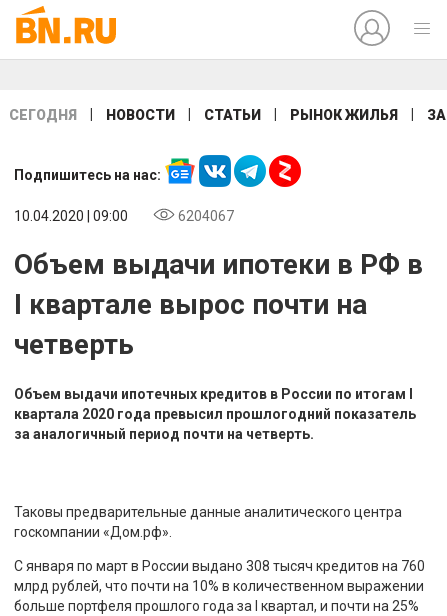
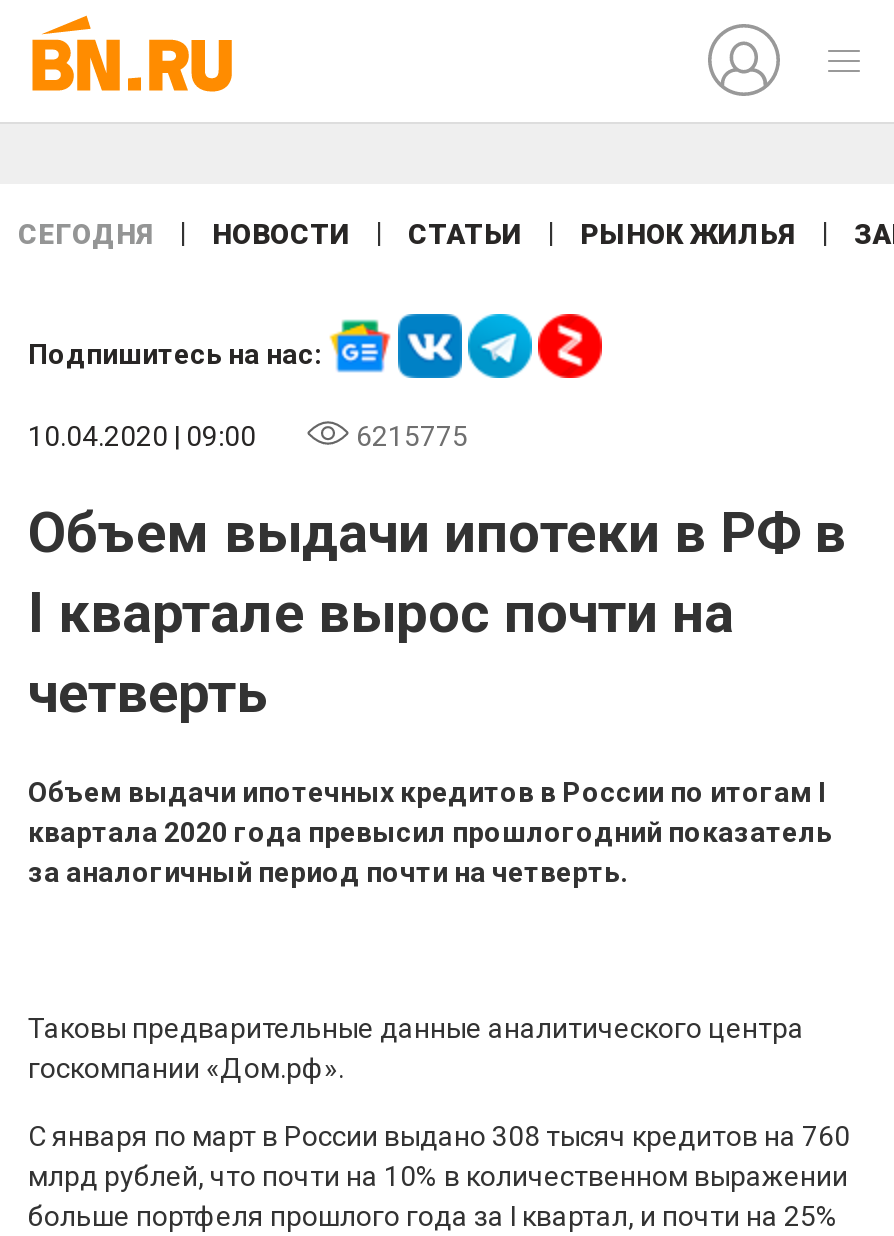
- 6204067
+ 6215775
